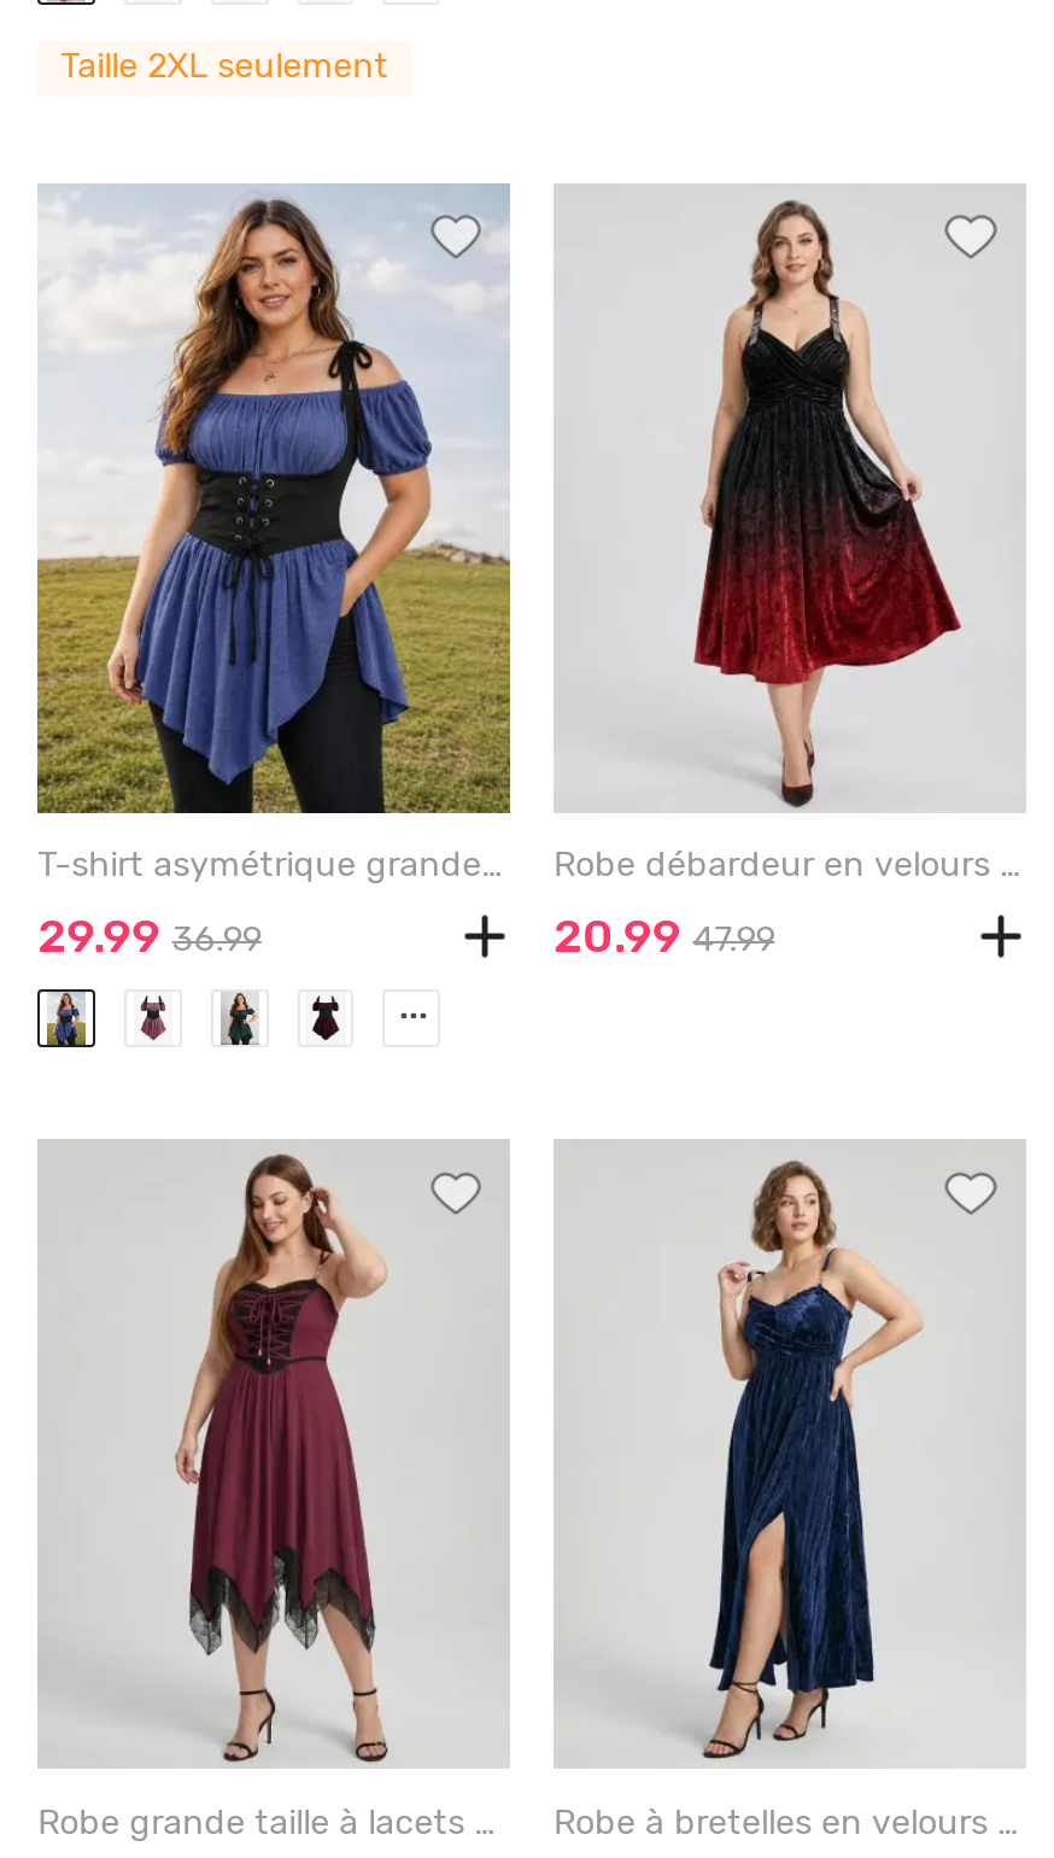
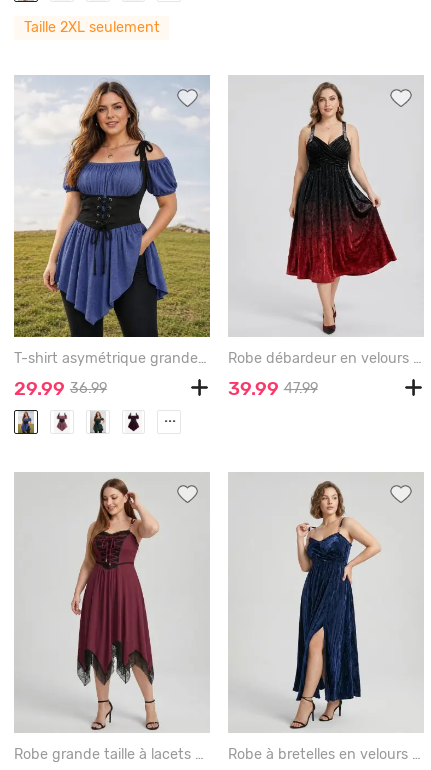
- 20.99 47.99
+ 39.99 47.99
